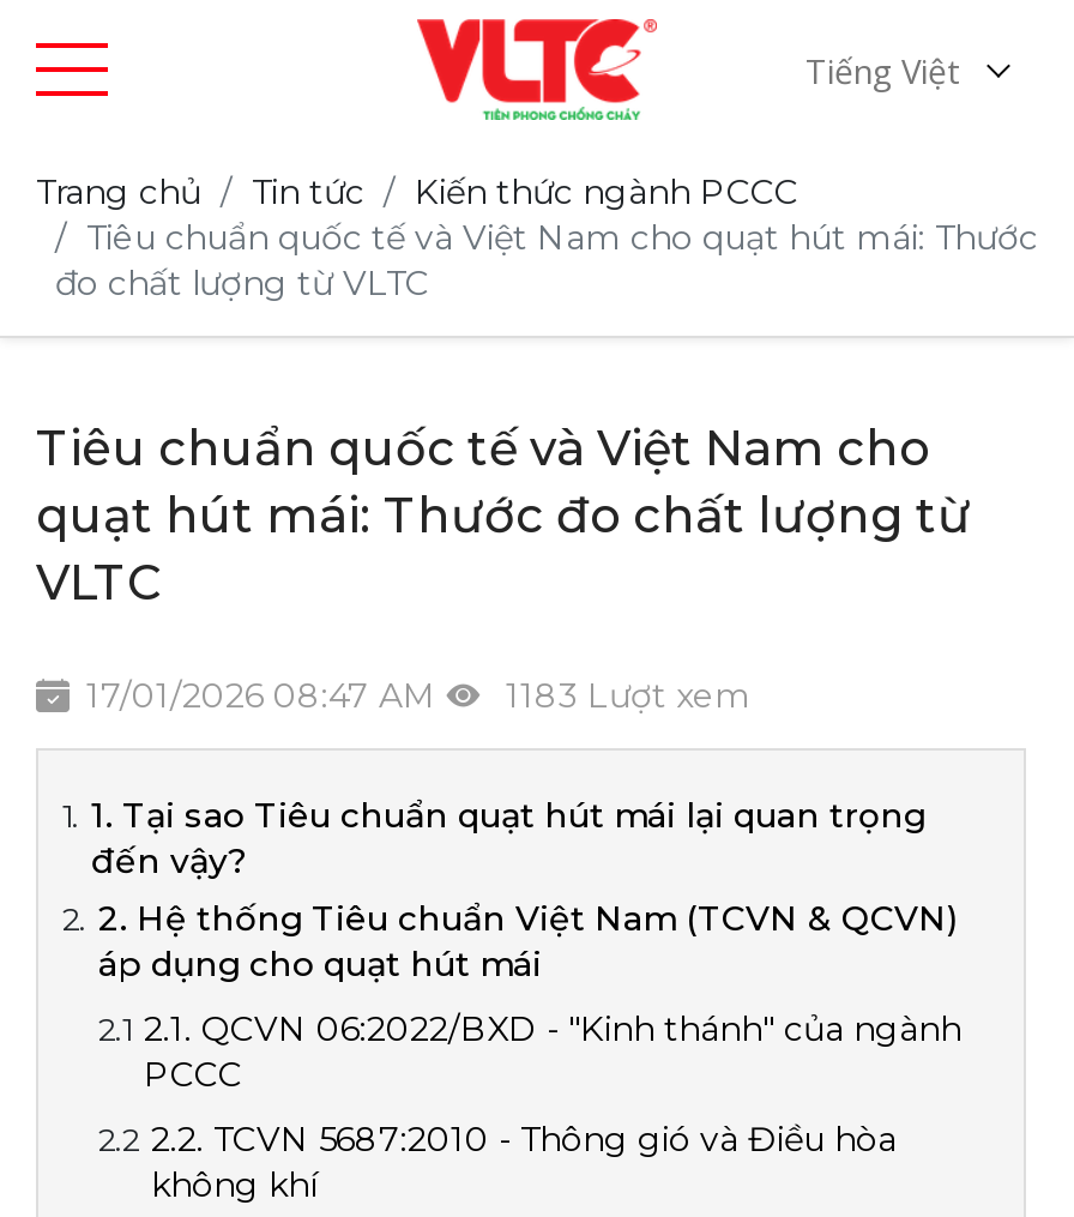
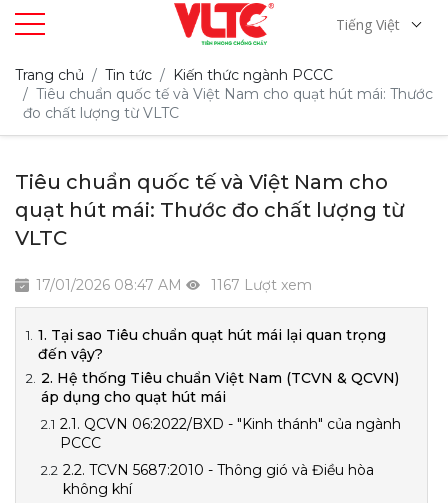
- 17/01/2026 08:47 AM 1183 Lượt xem
+ 17/01/2026 08:47 AM 1167 Lượt xem
